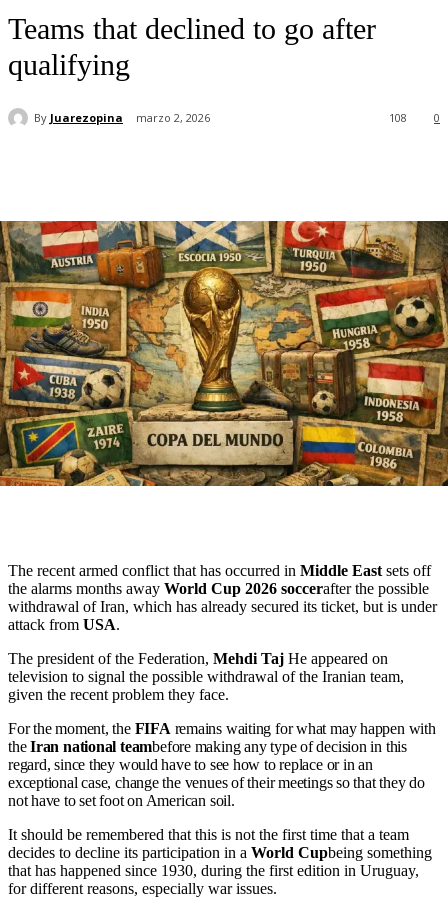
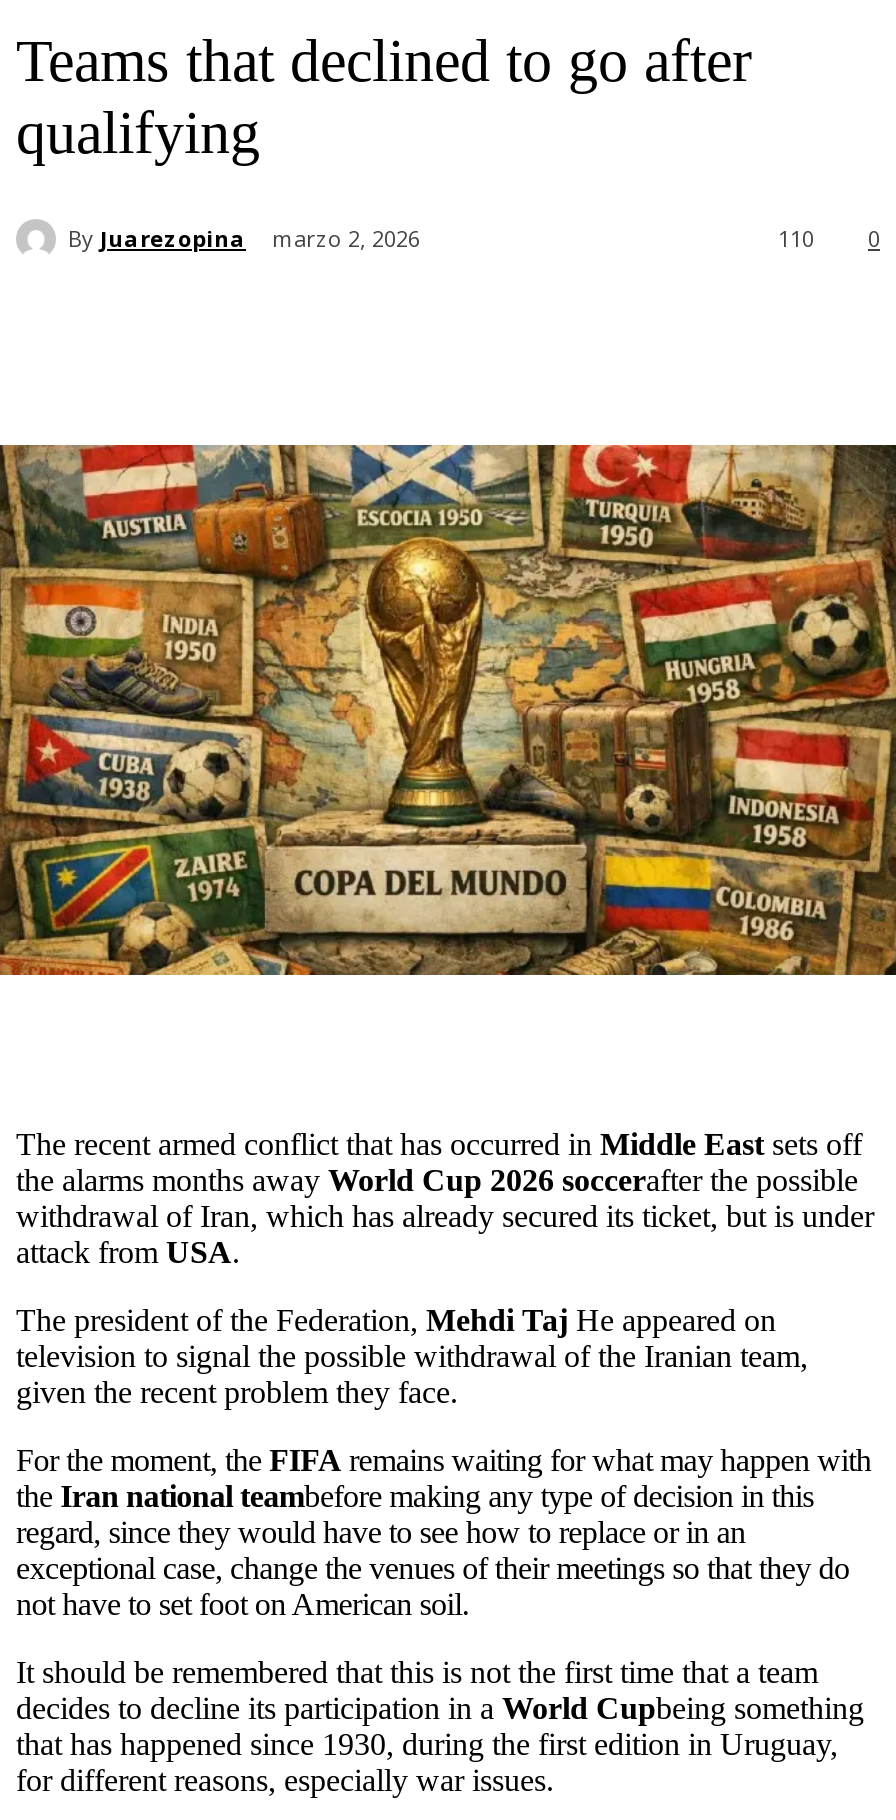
- 108 0
+ 110 0
